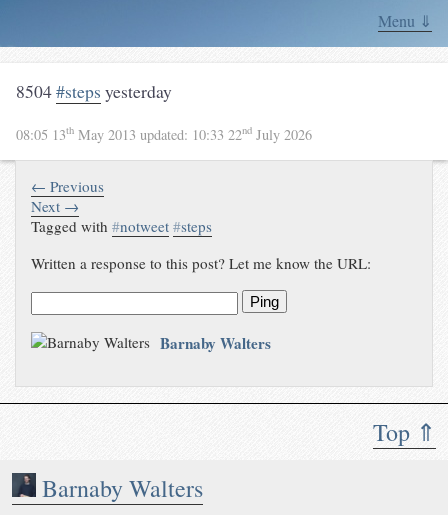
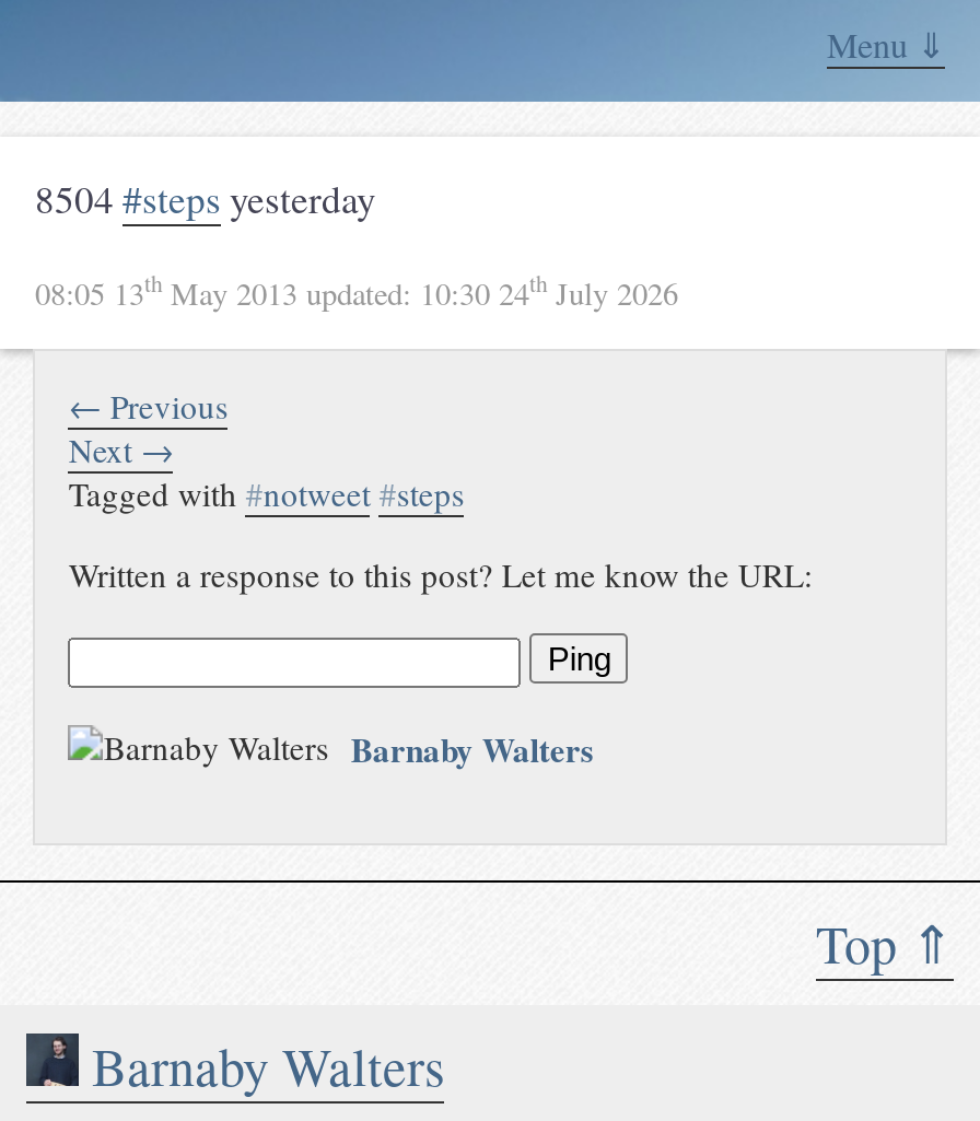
- 08:05 13th May 2013 updated: 10:33 22nd July 2026
+ 08:05 13th May 2013 updated: 10:30 24th July 2026
